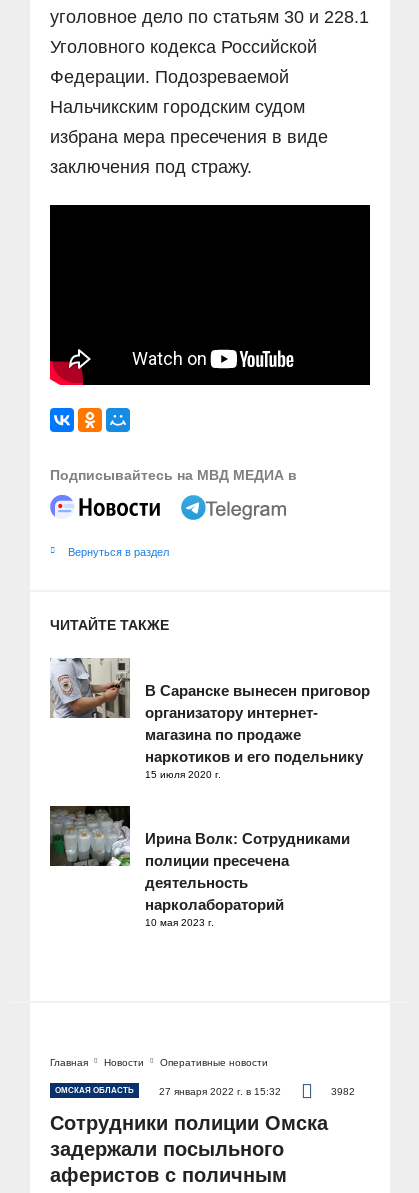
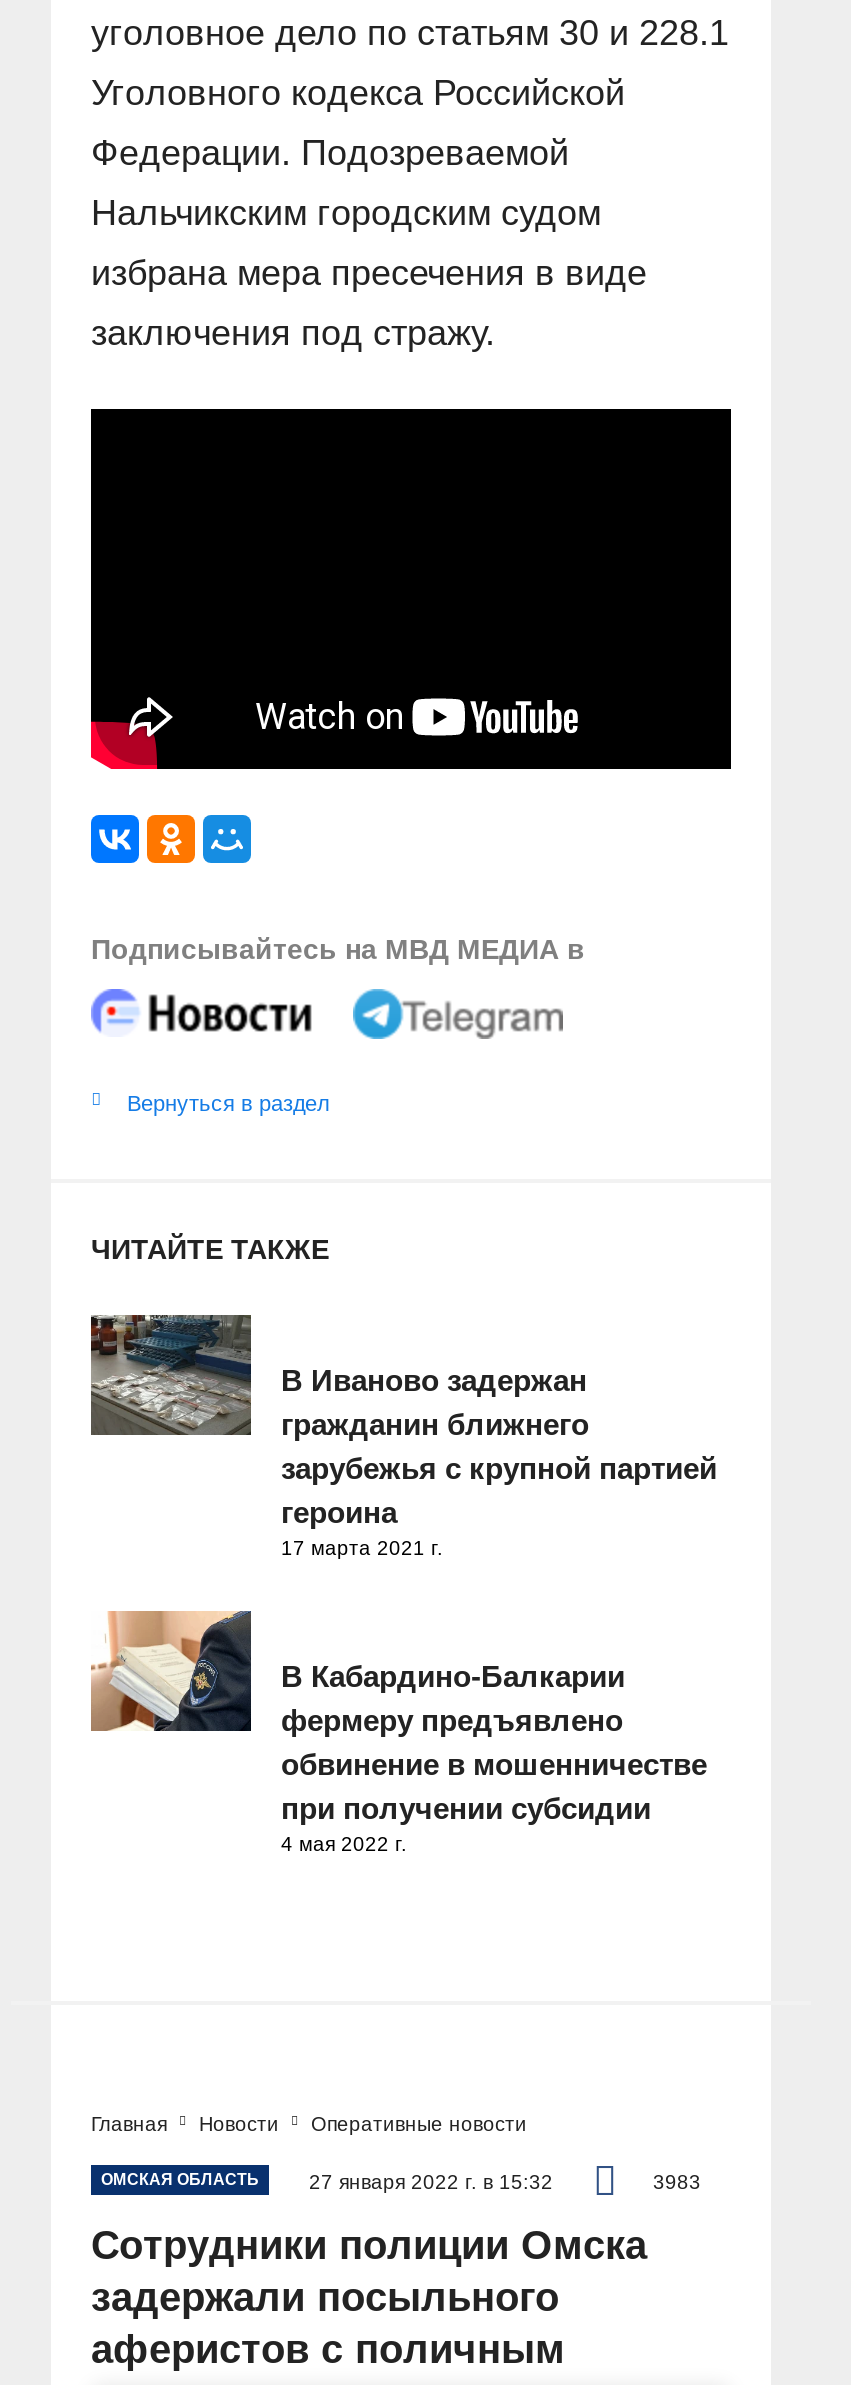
- [image]
- В Саранске вынесен приговор
- организатору интернет-
- магазина по продаже
- наркотиков и его подельнику
- 15 июля 2020 г.
+ [image]
+ В Иваново задержан
+ гражданин ближнего
+ зарубежья с крупной партией
+ героина
+ 17 марта 2021 г.

- [image]
- Ирина Волк: Сотрудниками
- полиции пресечена
- деятельность
- нарколабораторий
- 10 мая 2023 г.
+ [image]
+ В Кабардино-Балкарии
+ фермеру предъявлено
+ обвинение в мошенничестве
+ при получении субсидии
+ 4 мая 2022 г.

- 3982
+ 3983
